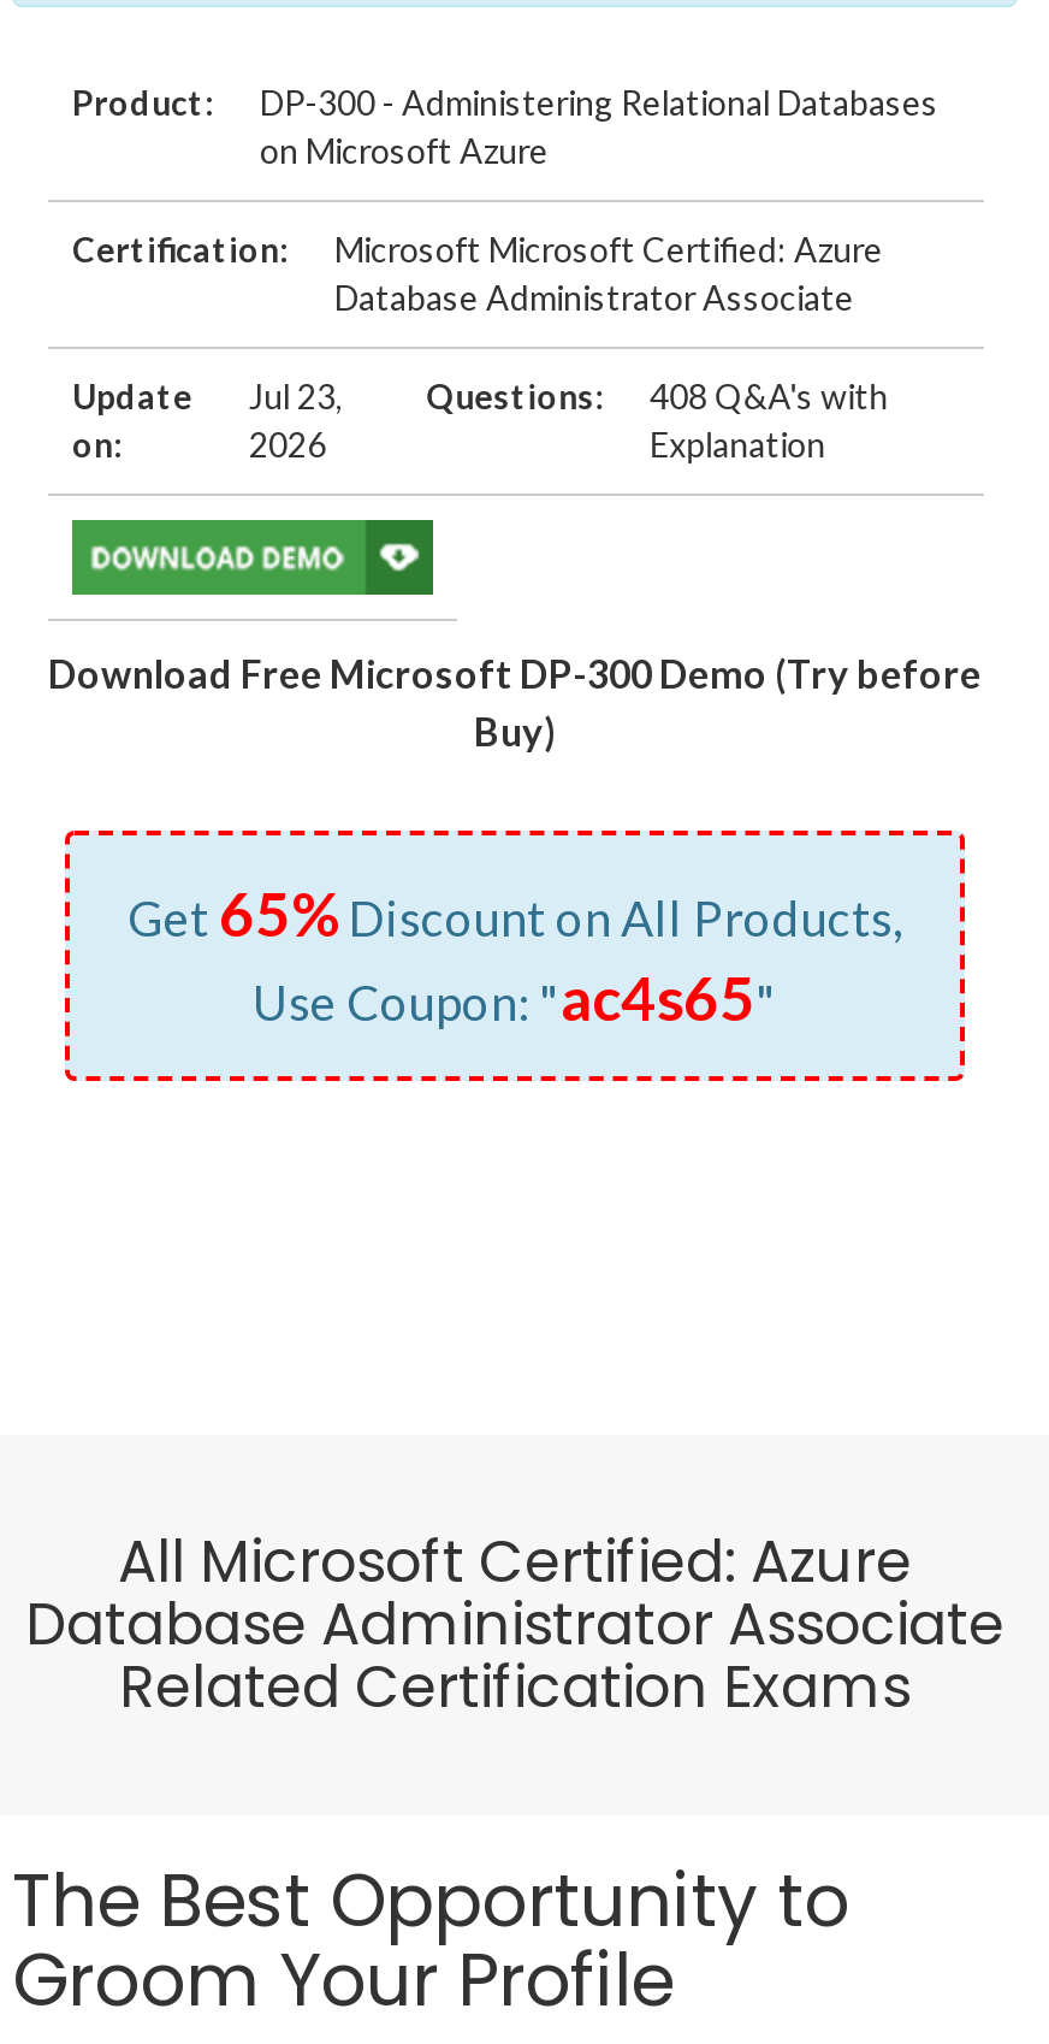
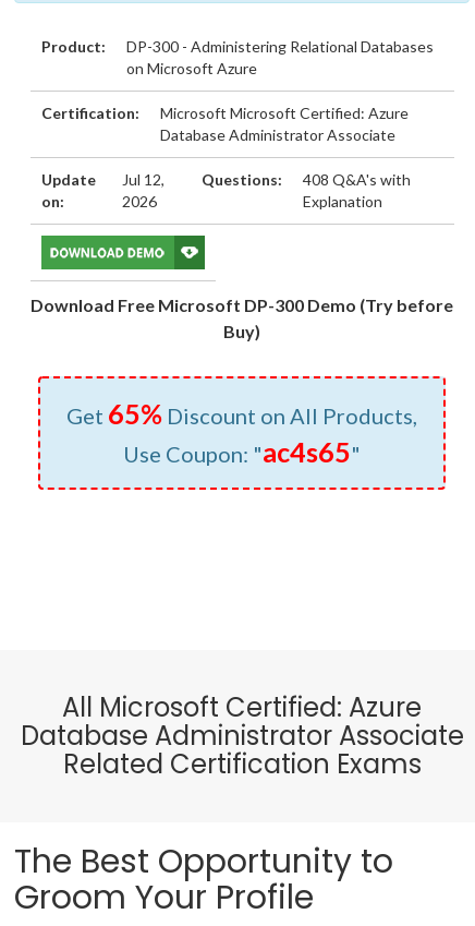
- Update Jul 23,
+ Update Jul 12,
